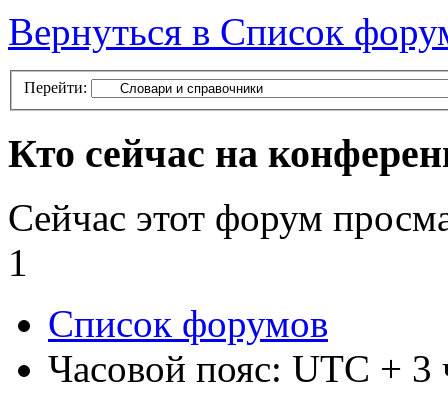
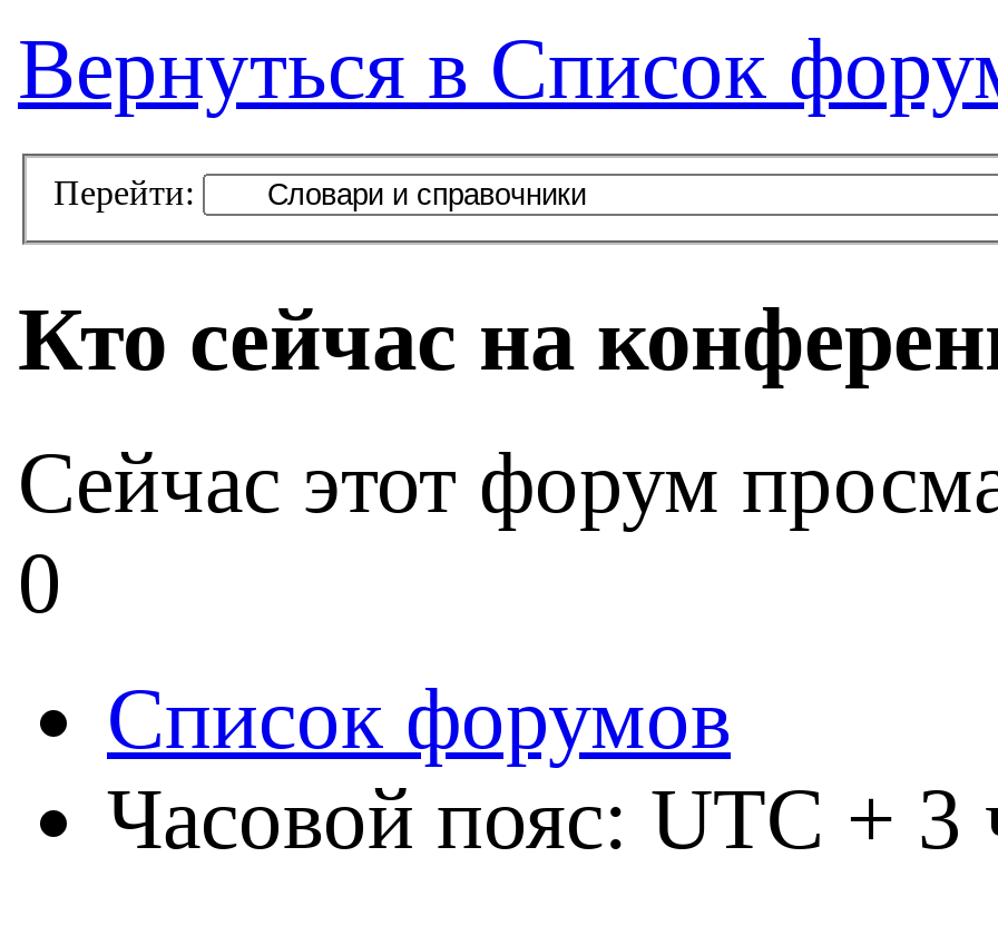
- 1
+ 0
